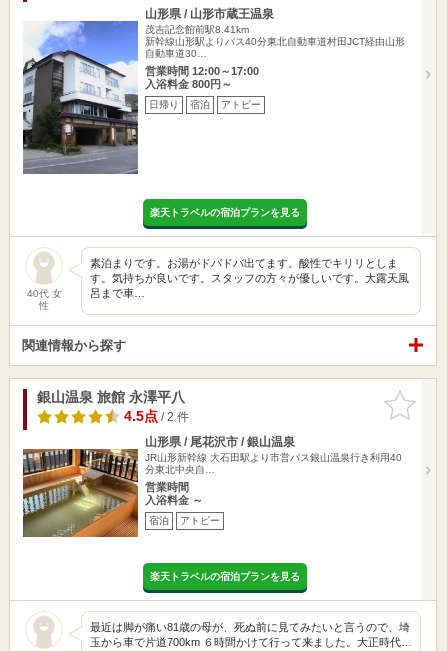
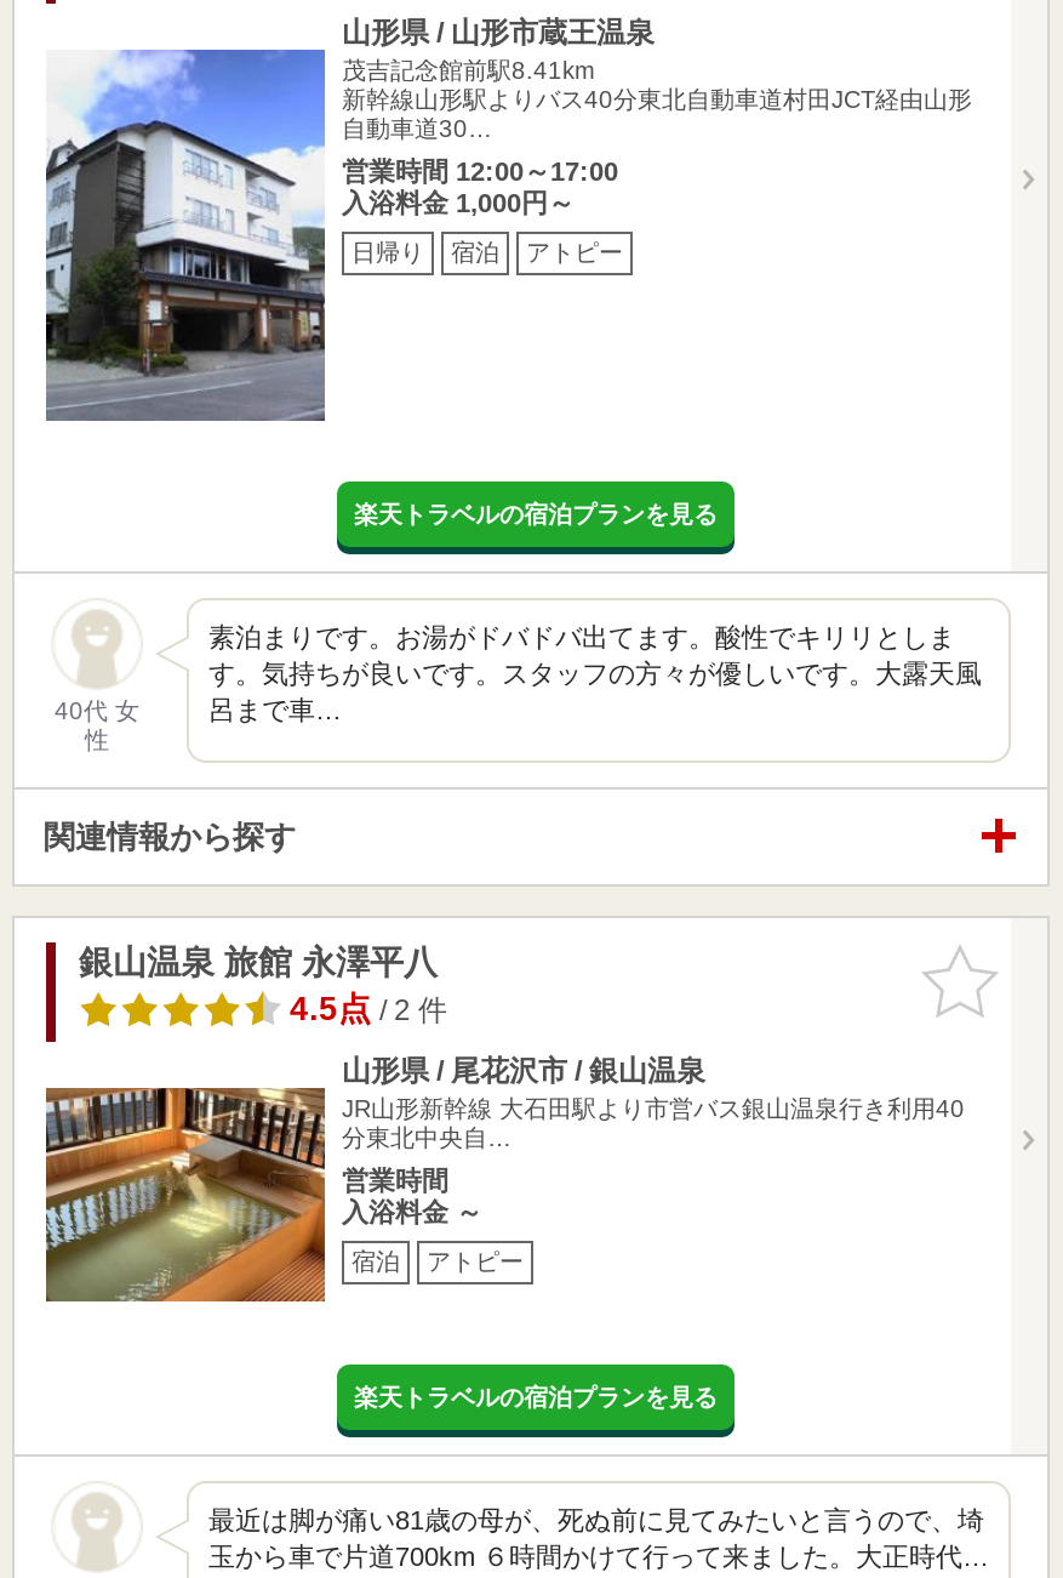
- 入浴料金 800円～
+ 入浴料金 1,000円～
